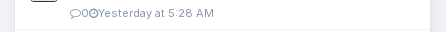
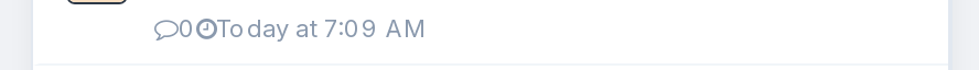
- Yesterday at 5:28 AM
+ Today at 7:09 AM
